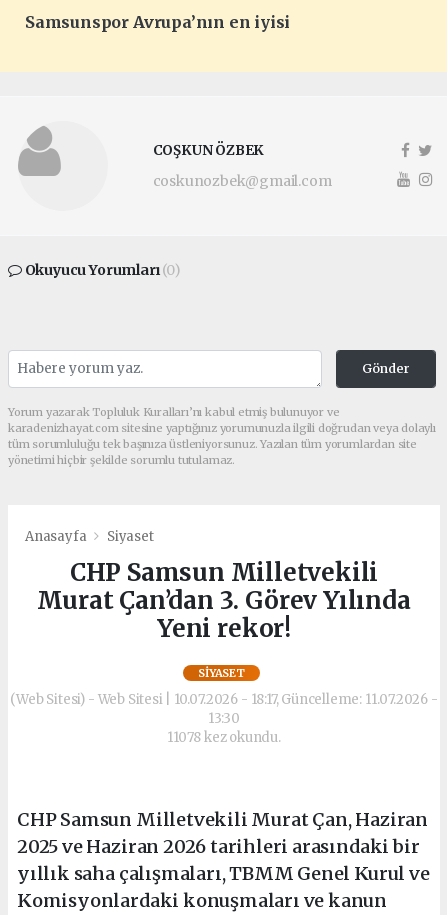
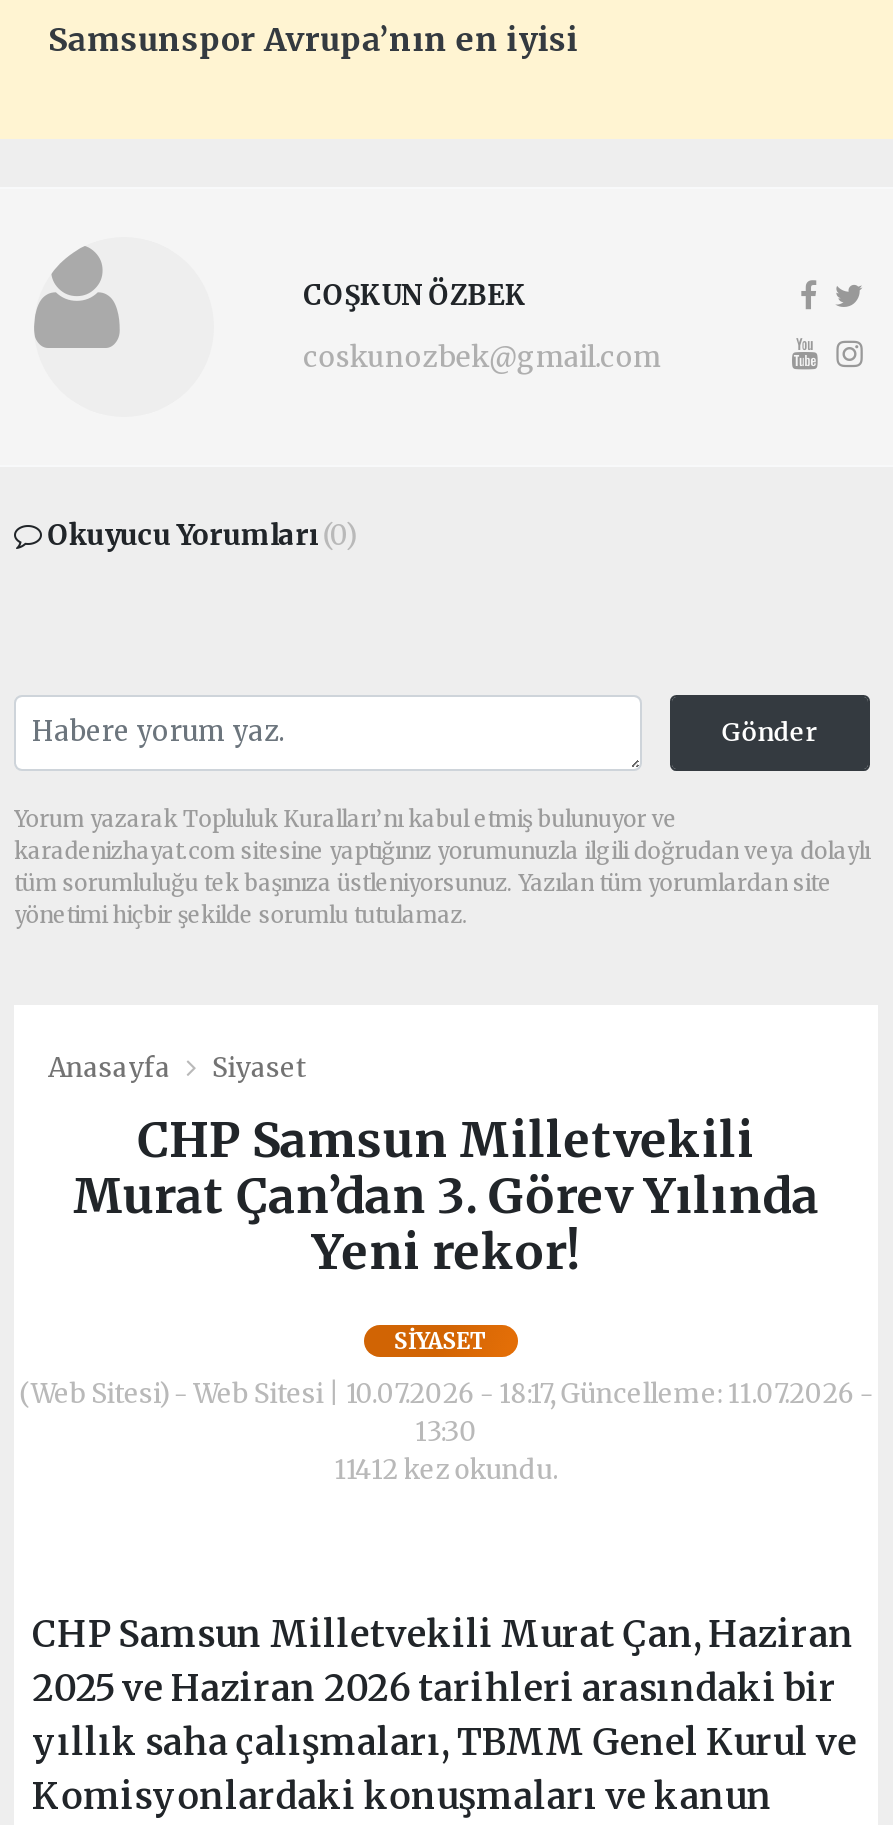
- 11078 kez okundu.
+ 11412 kez okundu.
